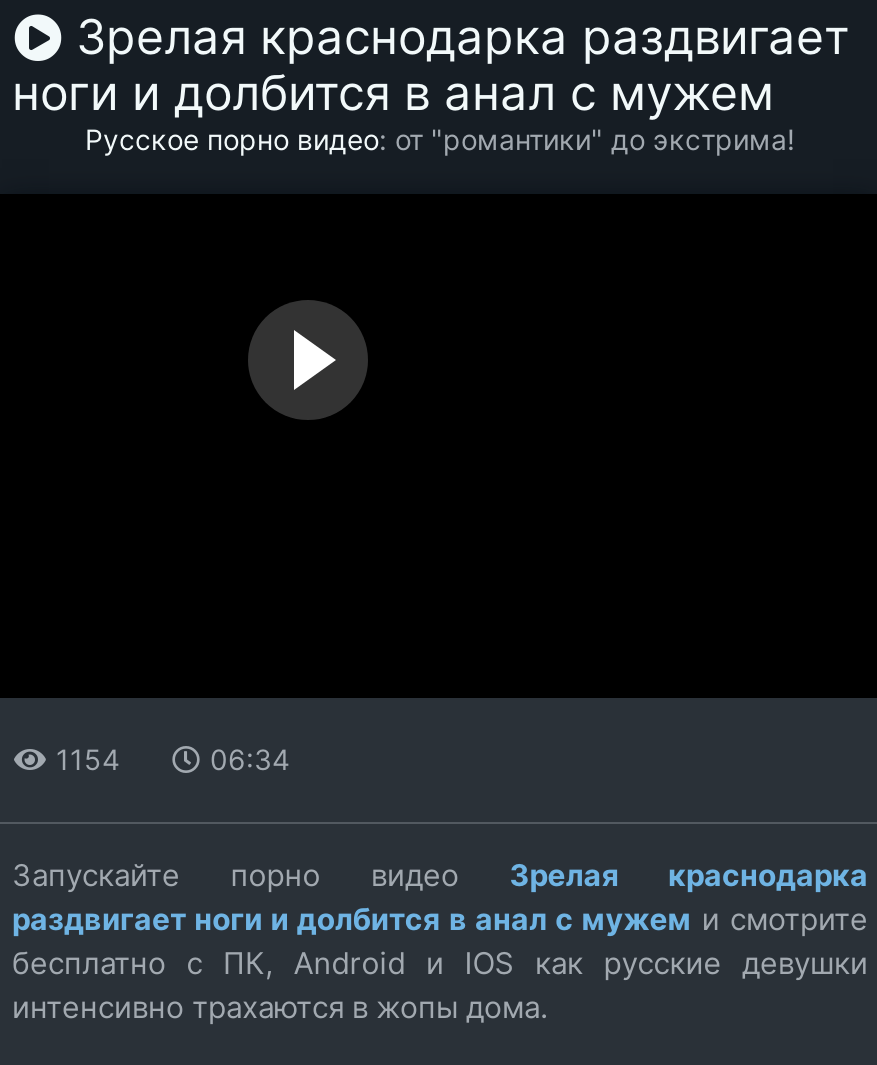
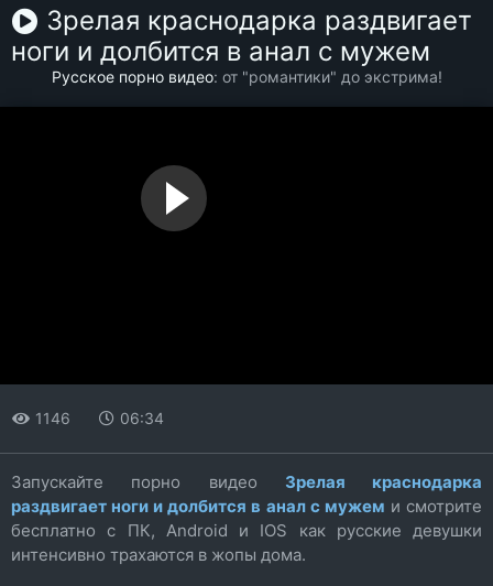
- 1154
+ 1146
